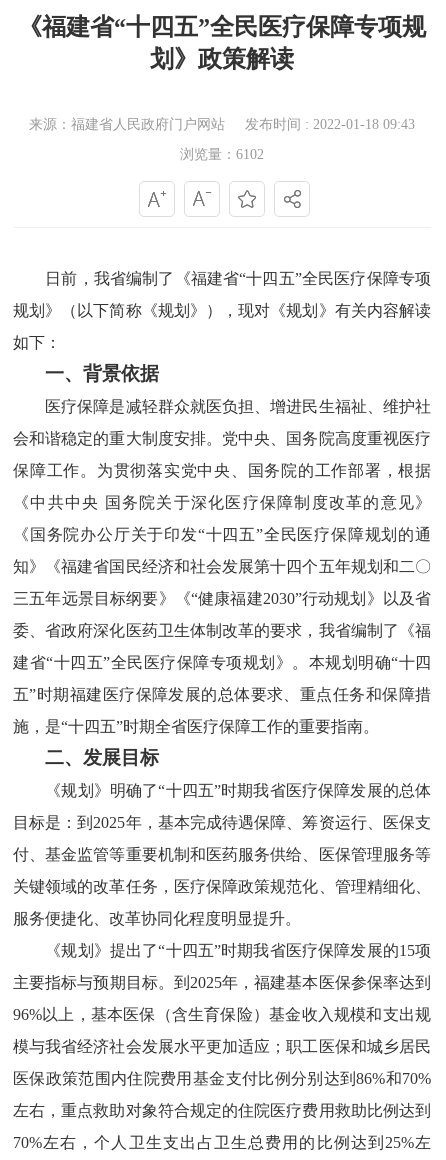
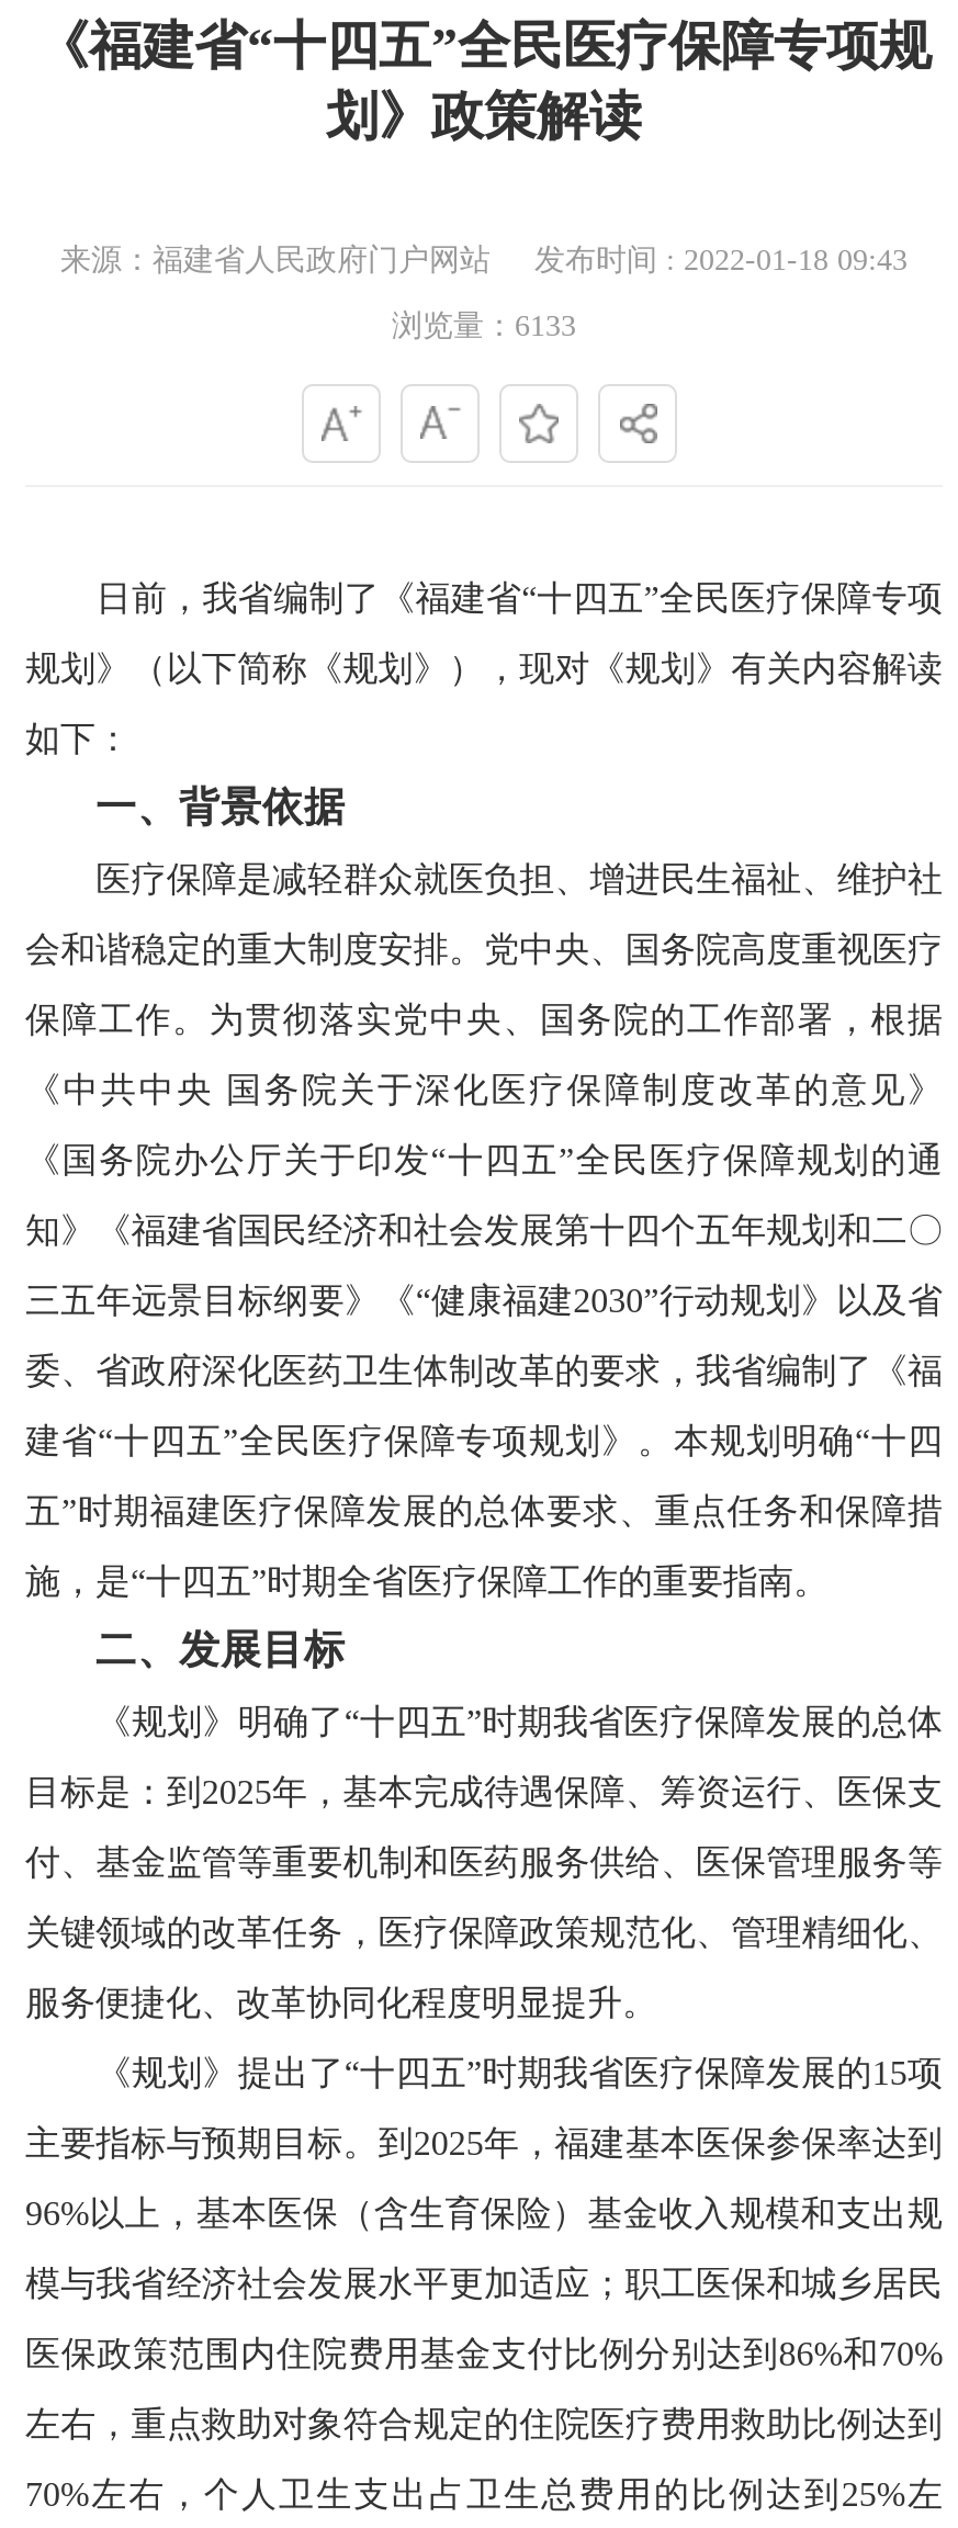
- 浏览量：6102
+ 浏览量：6133
